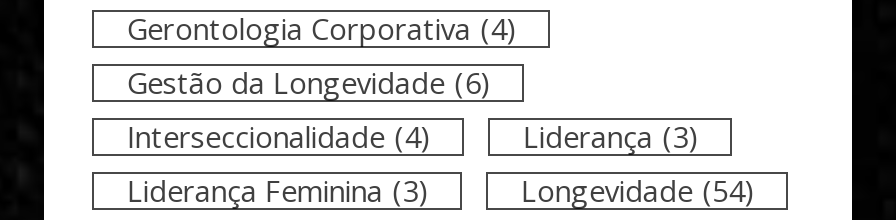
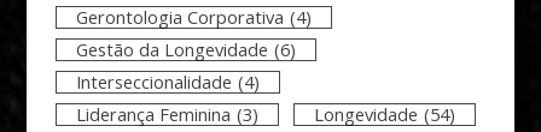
- Liderança (3)
